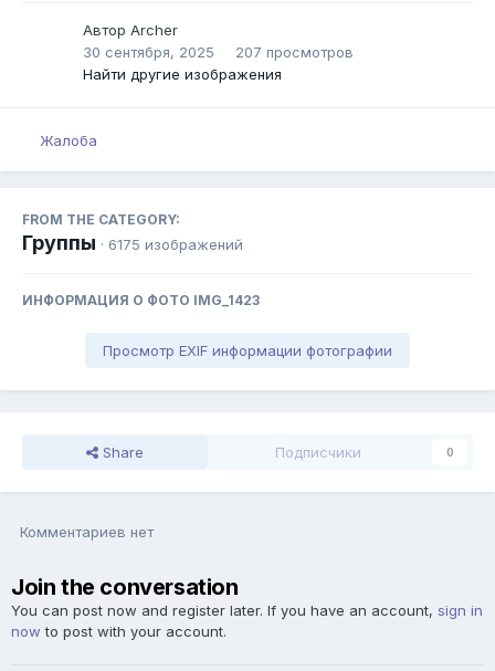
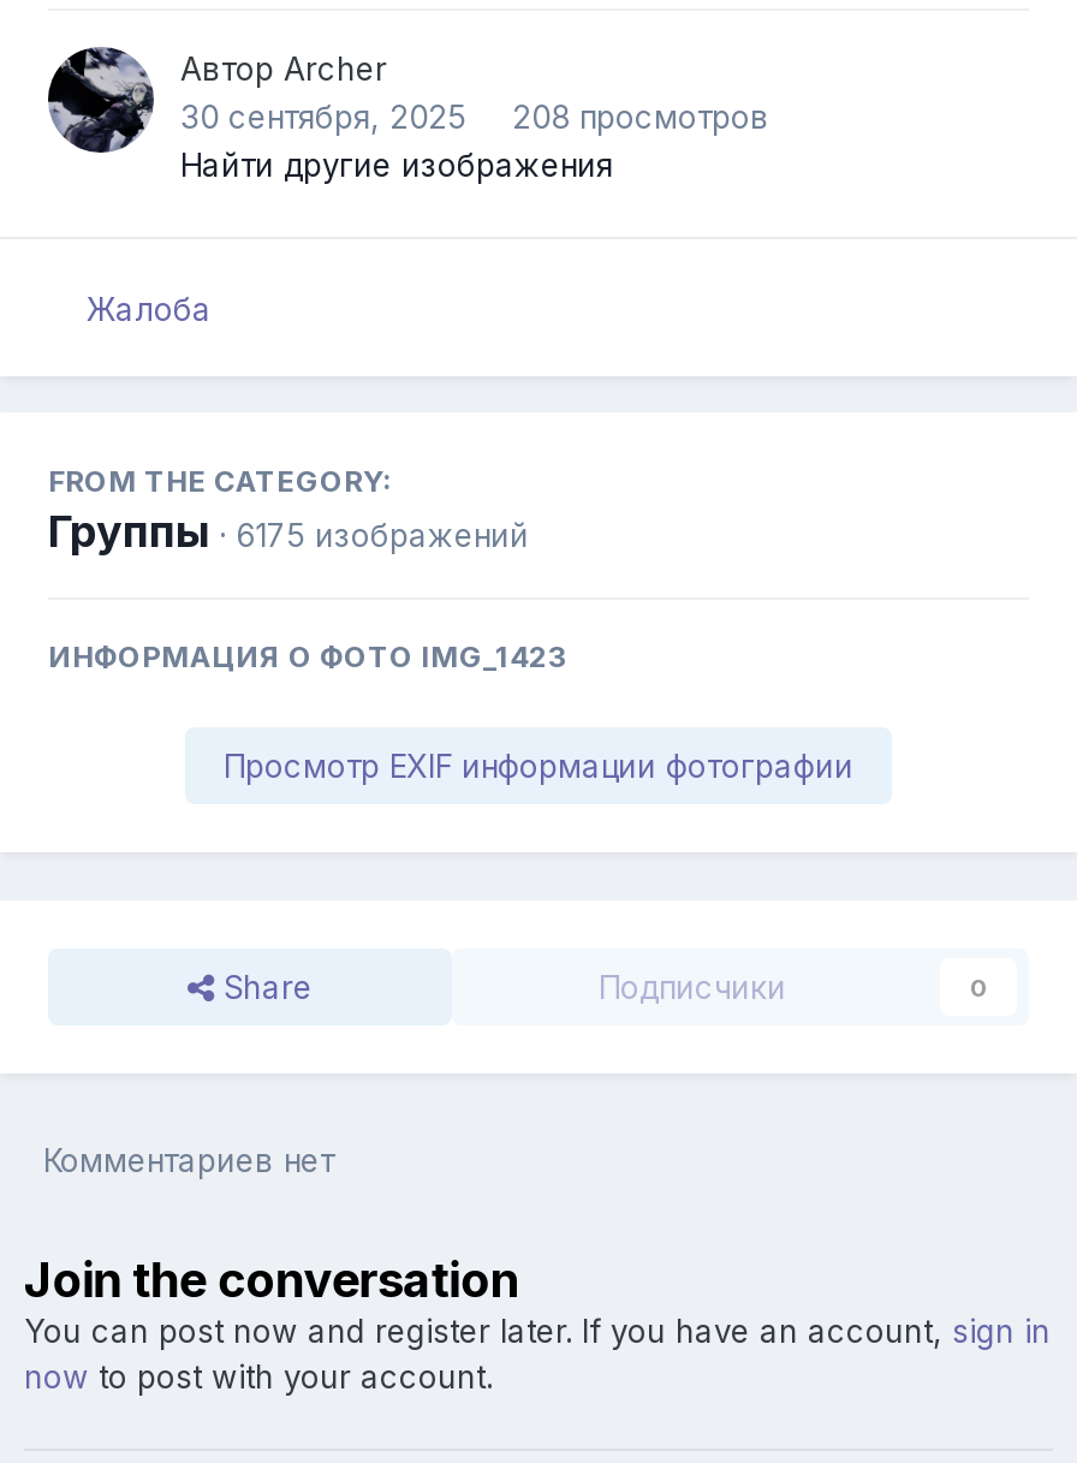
+ [image]

- 30 сентября, 2025 207 просмотров
+ 30 сентября, 2025 208 просмотров
